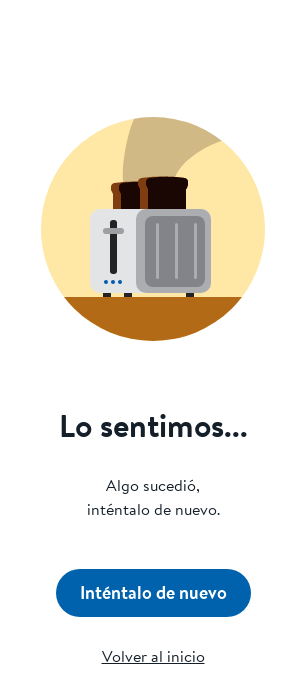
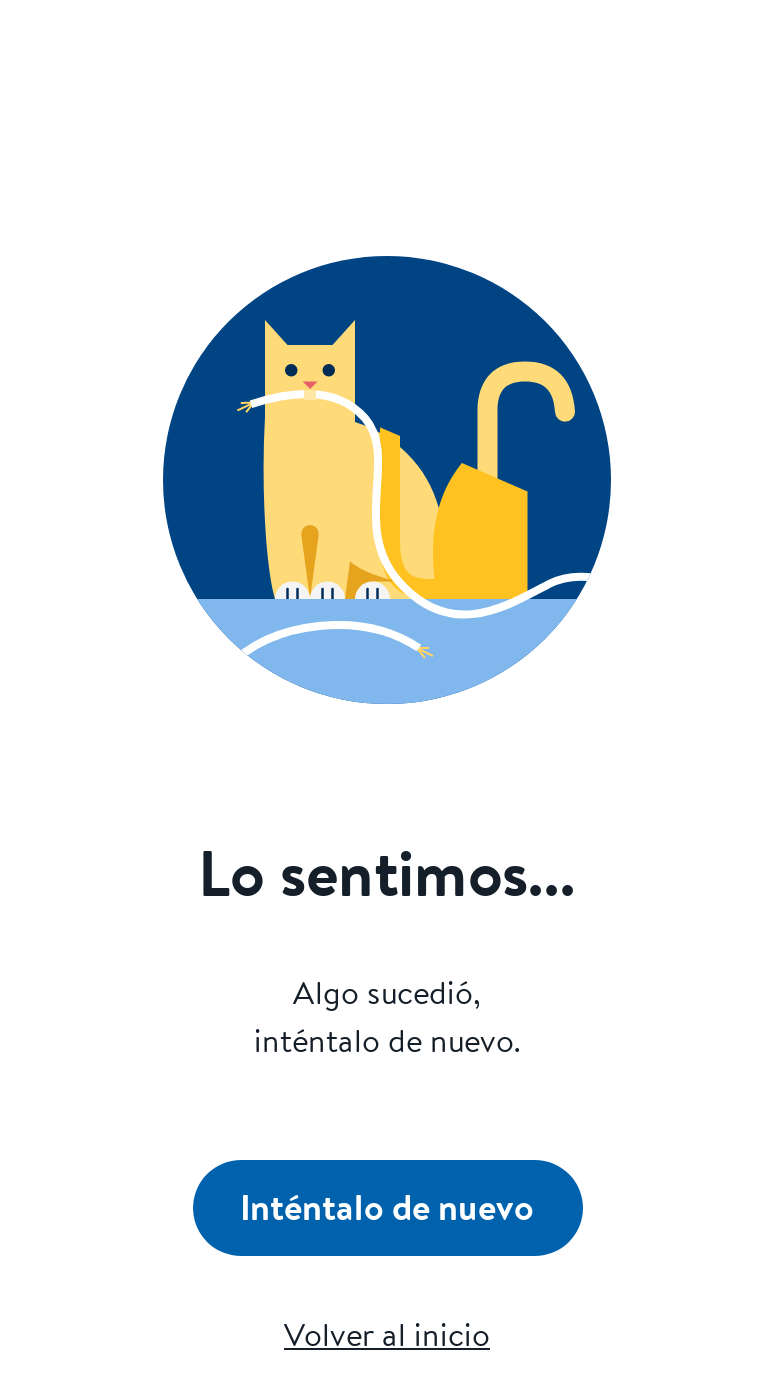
- [image]
+ [image]
